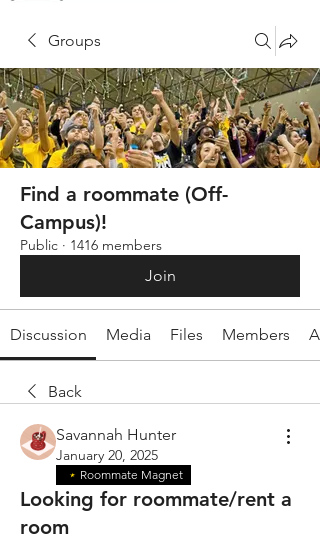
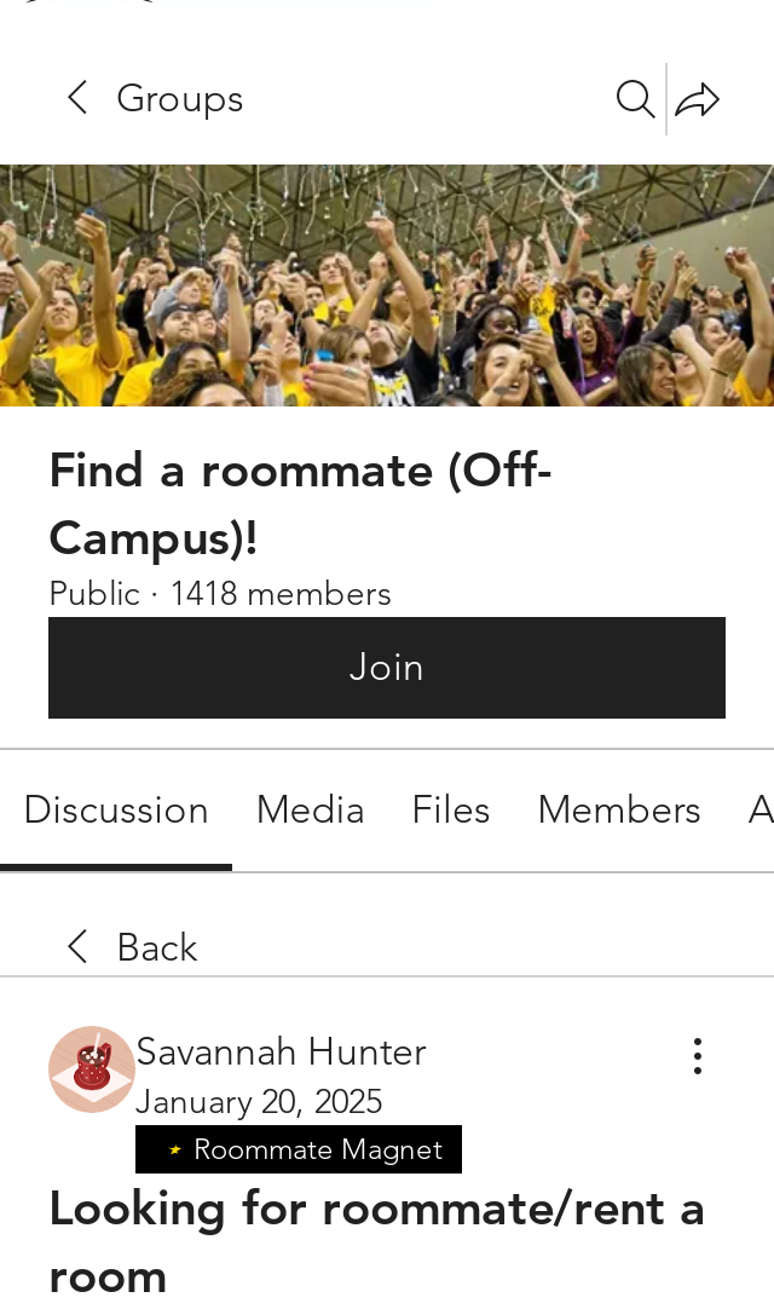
- Public · 1416 members
+ Public · 1418 members
